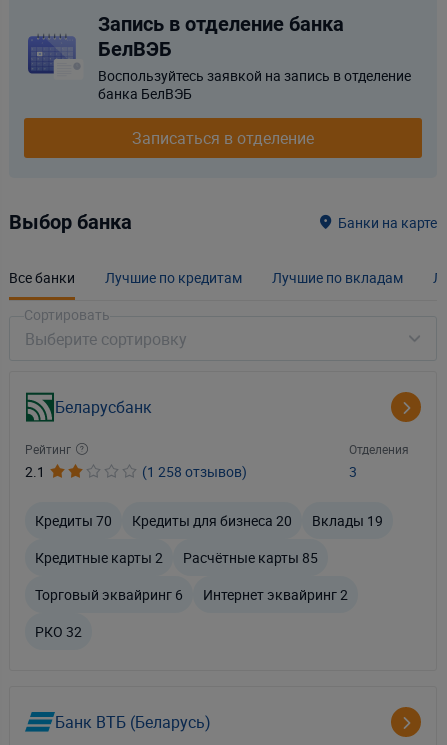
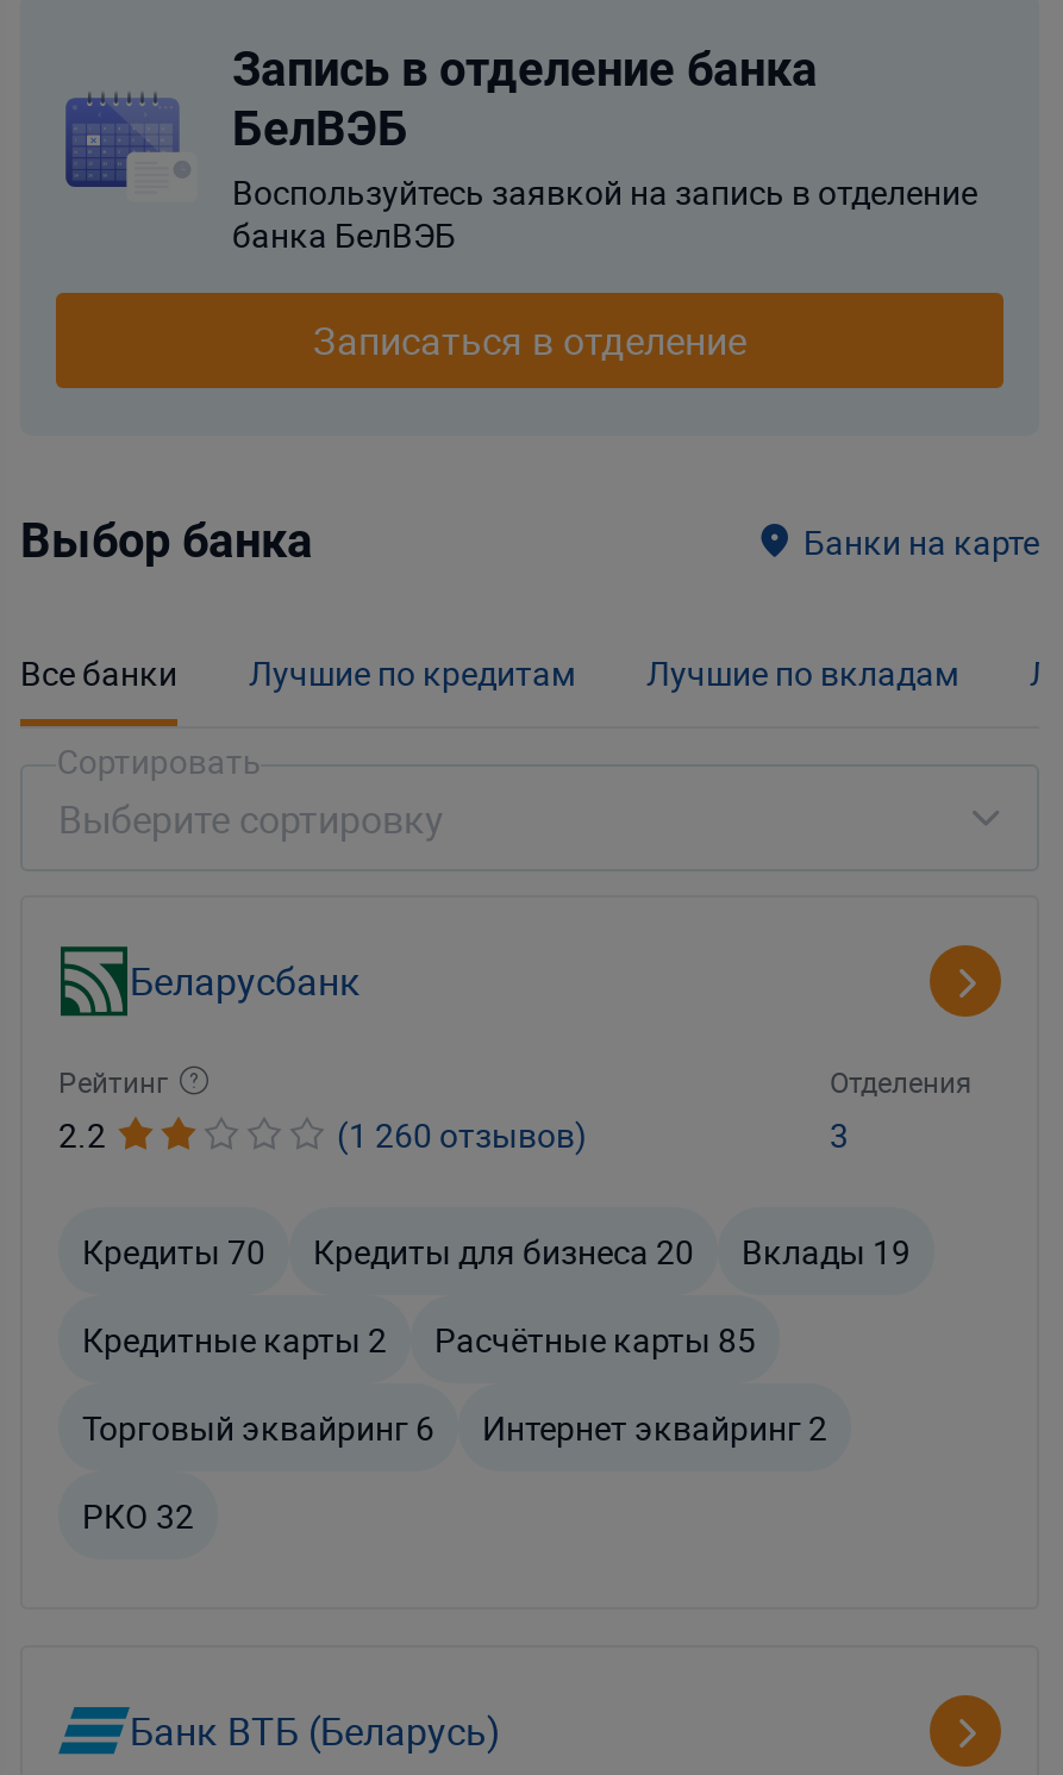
- 2.1
+ 2.2

- (1 258 отзывов)
+ (1 260 отзывов)
